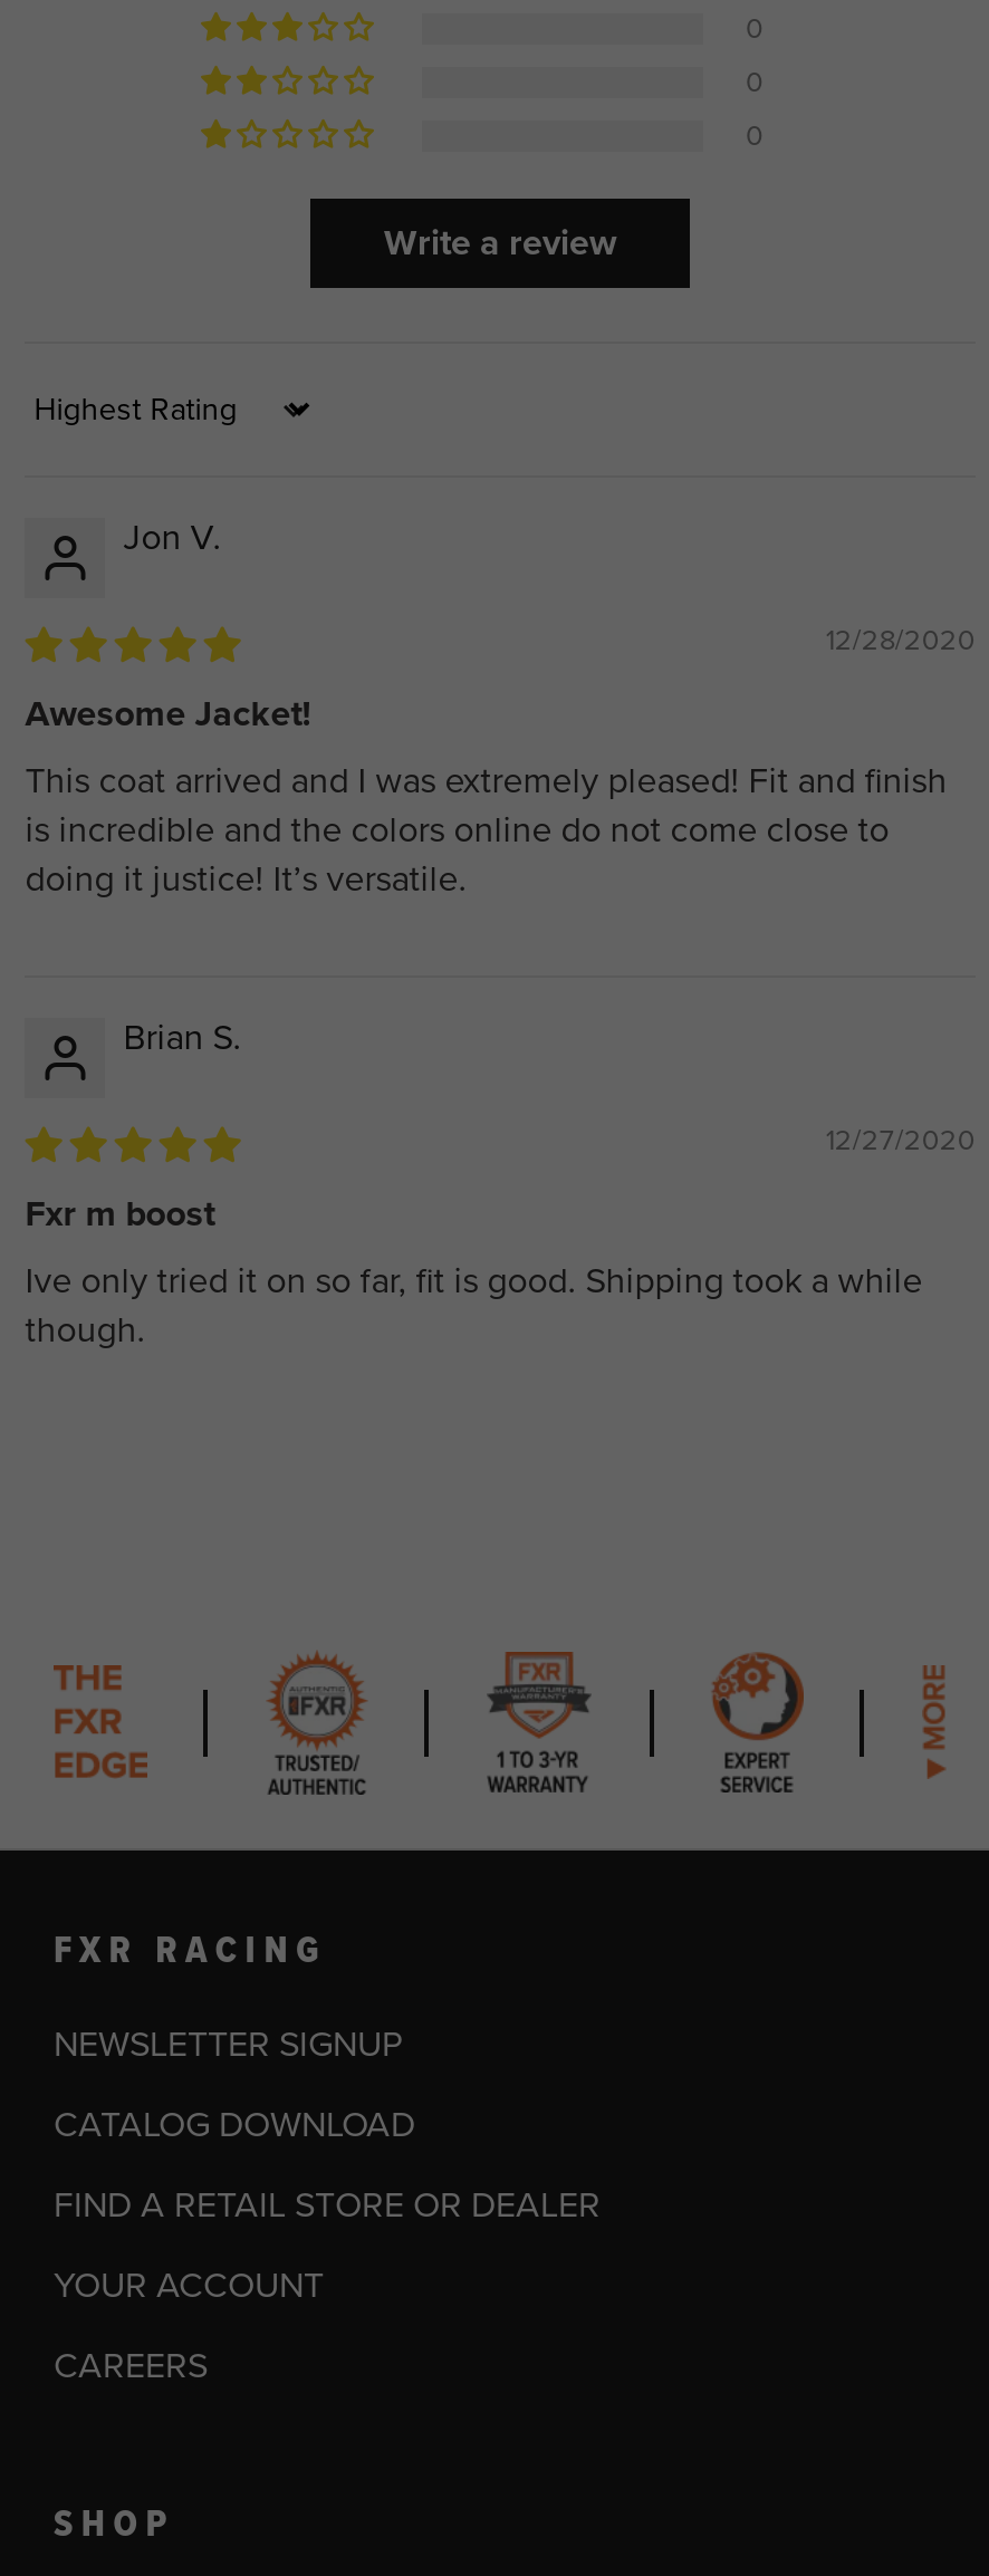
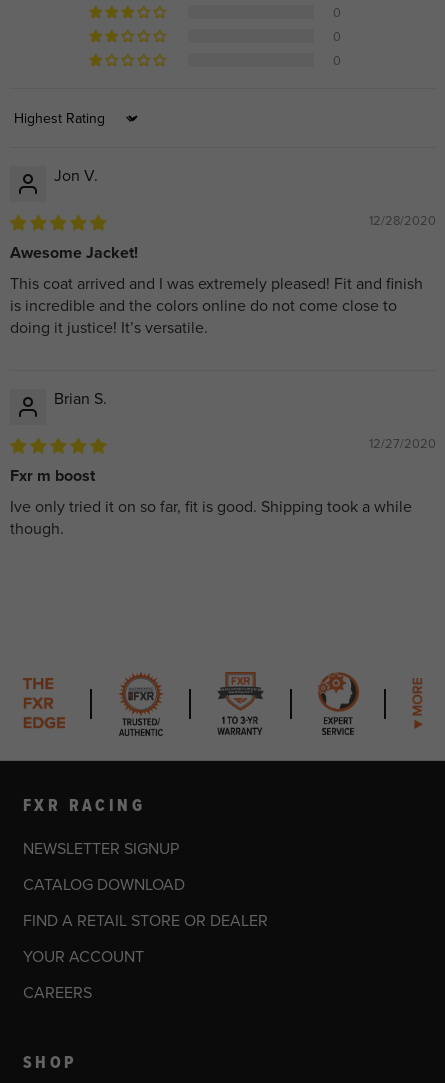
- Write a review
